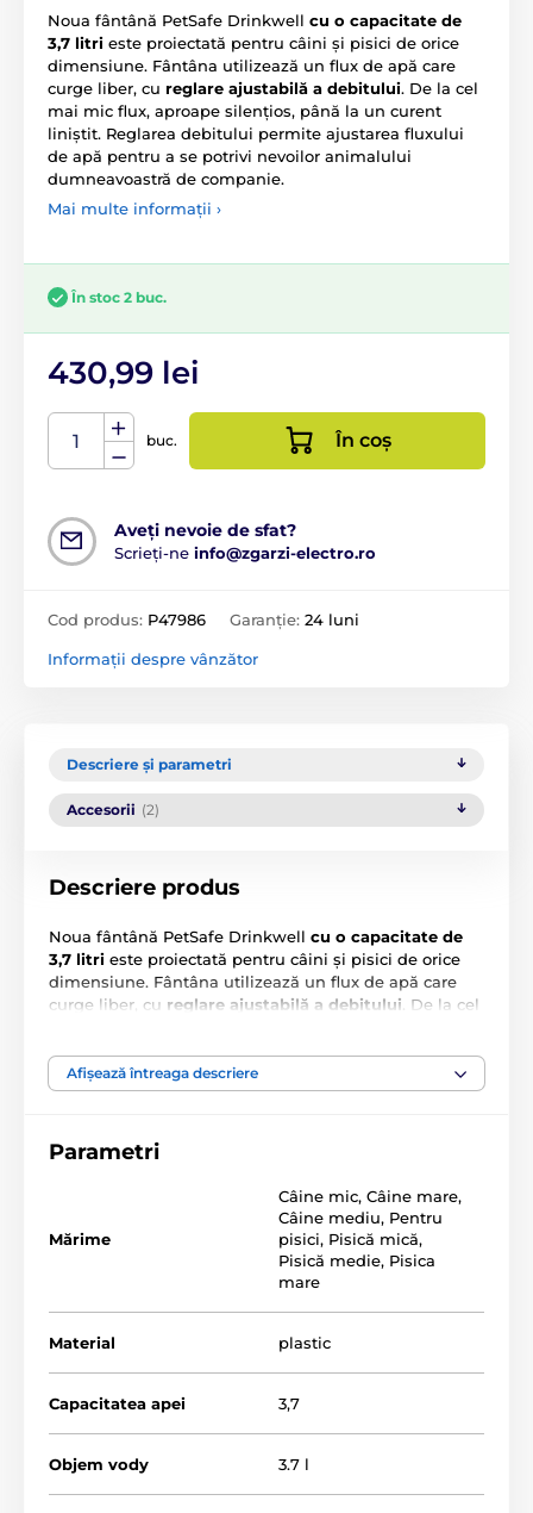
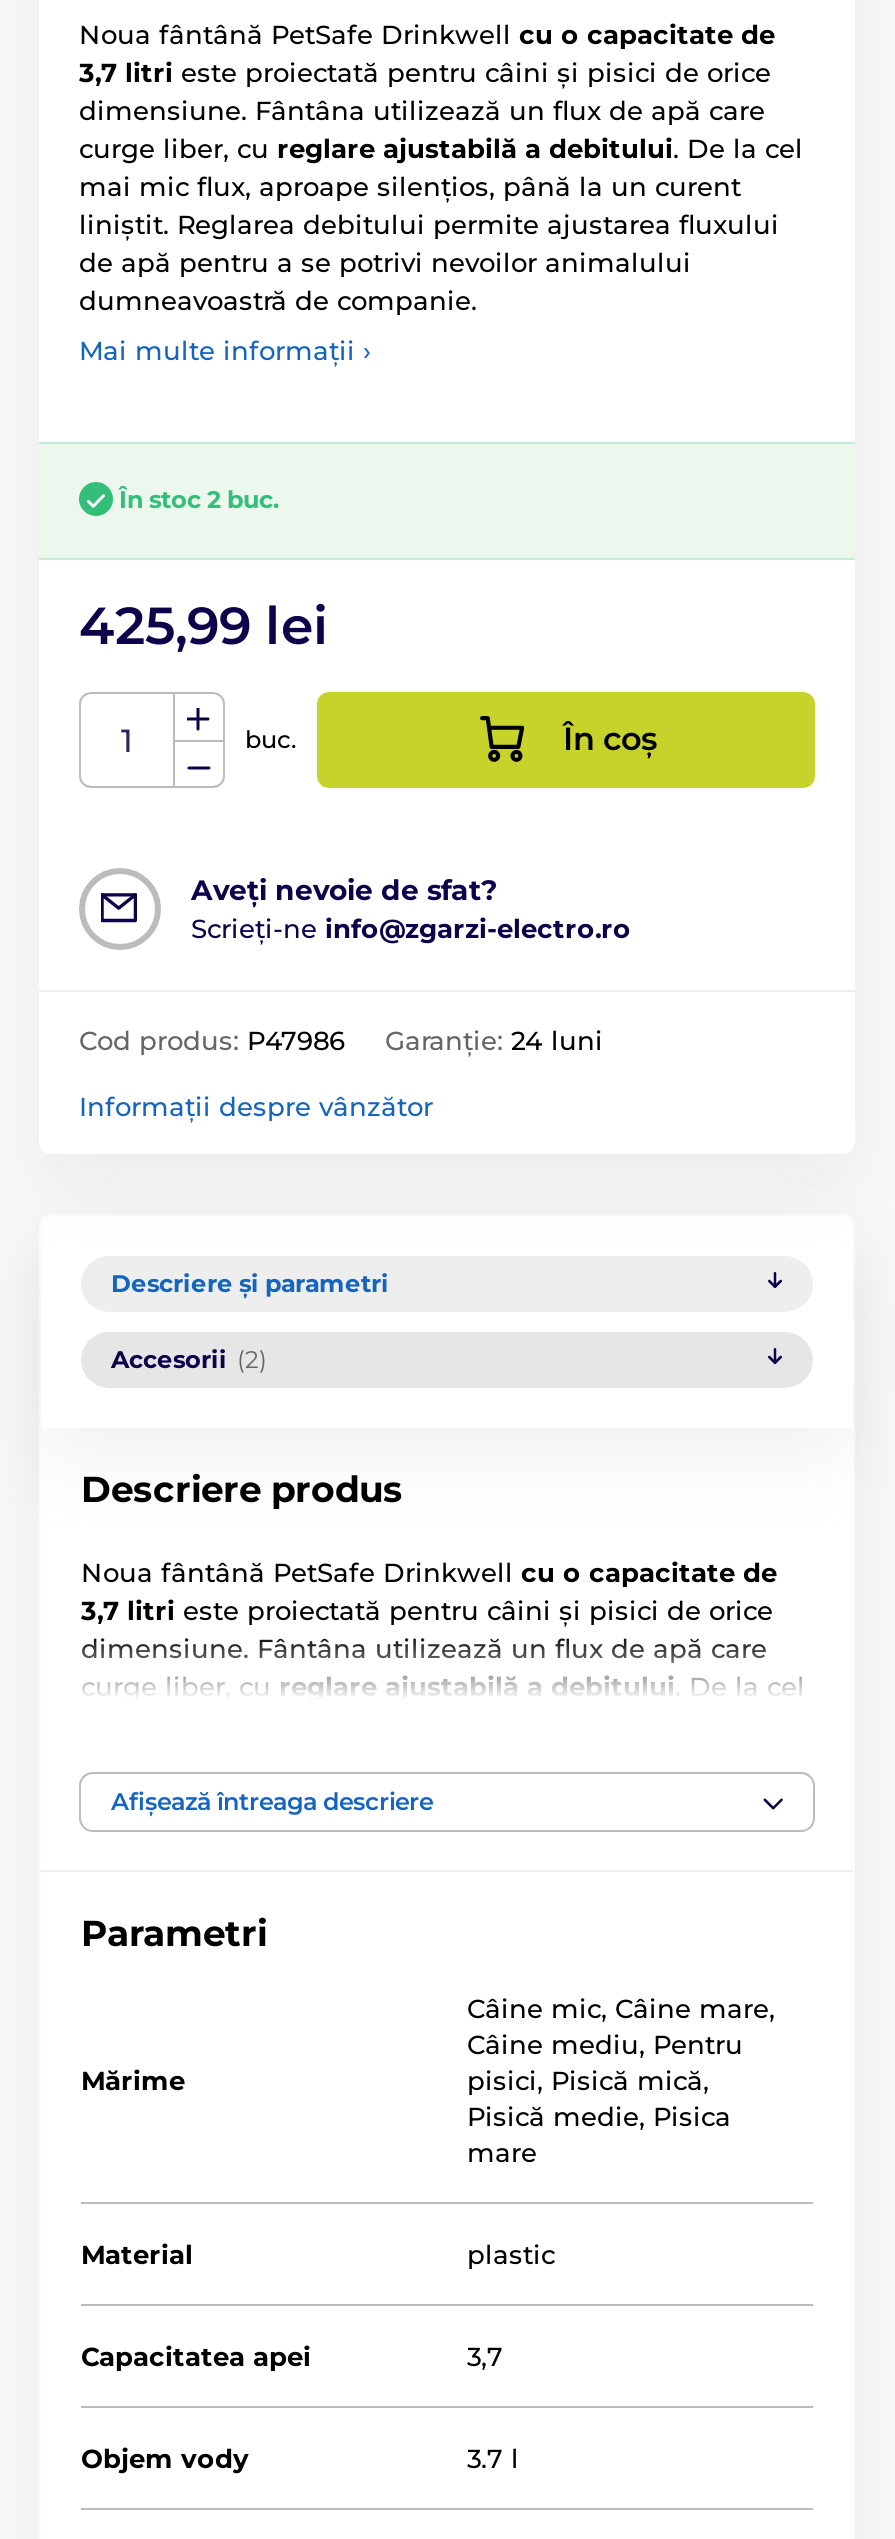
- 430,99 lei
+ 425,99 lei
